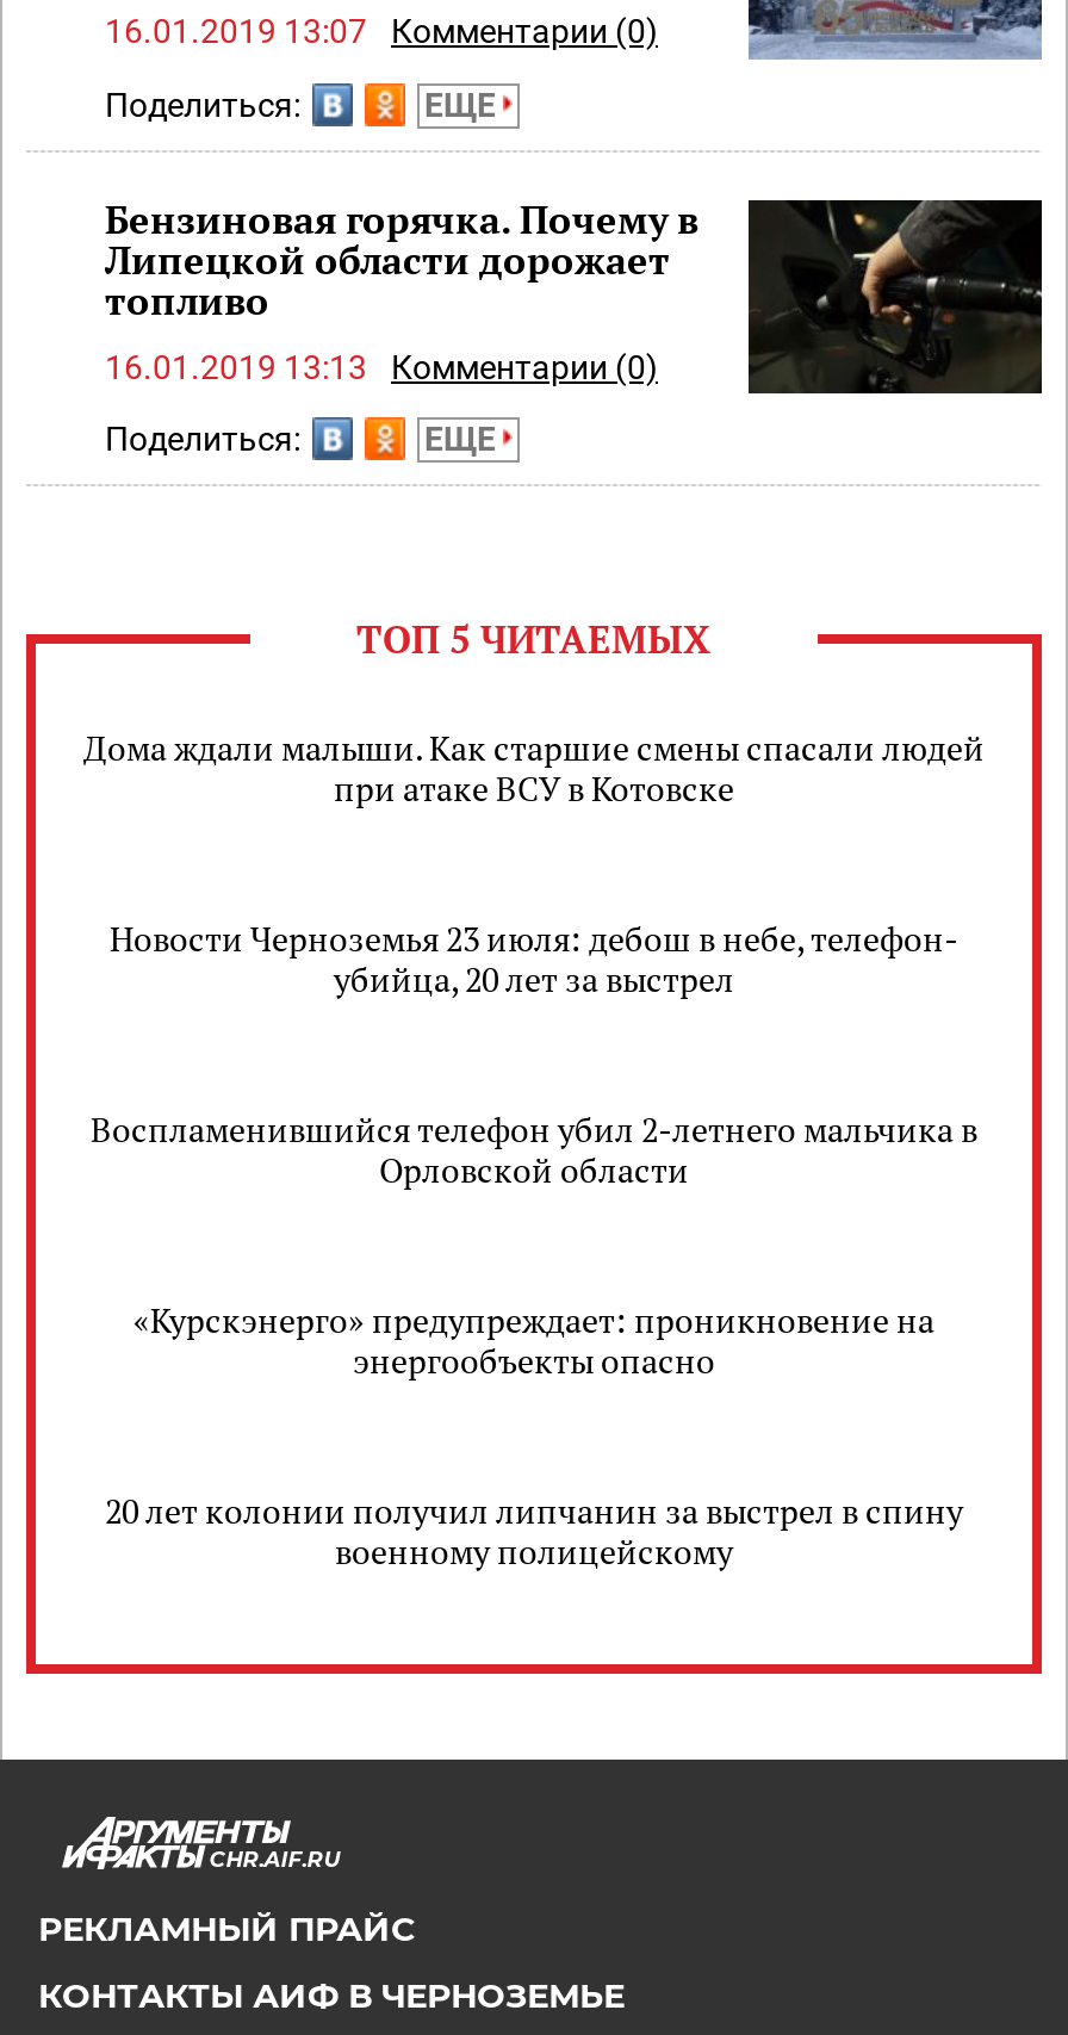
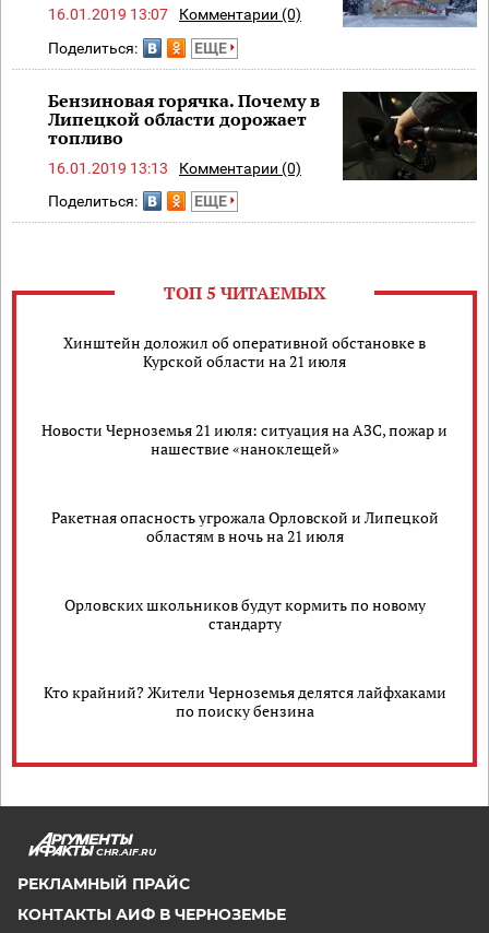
- Дома ждали малыши. Как старшие смены спасали людей
- при атаке ВСУ в Котовске
+ Хинштейн доложил об оперативной обстановке в
+ Курской области на 21 июля

- Новости Черноземья 23 июля: дебош в небе, телефон-
- убийца, 20 лет за выстрел
+ Новости Черноземья 21 июля: ситуация на АЗС, пожар и
+ нашествие «наноклещей»

- Воспламенившийся телефон убил 2-летнего мальчика в
- Орловской области
+ Ракетная опасность угрожала Орловской и Липецкой
+ областям в ночь на 21 июля

- «Курскэнерго» предупреждает: проникновение на
- энергообъекты опасно
+ Орловских школьников будут кормить по новому
+ стандарту

- 20 лет колонии получил липчанин за выстрел в спину
- военному полицейскому
+ Кто крайний? Жители Черноземья делятся лайфхаками
+ по поиску бензина
